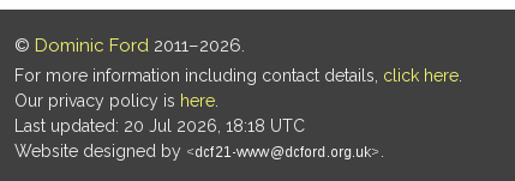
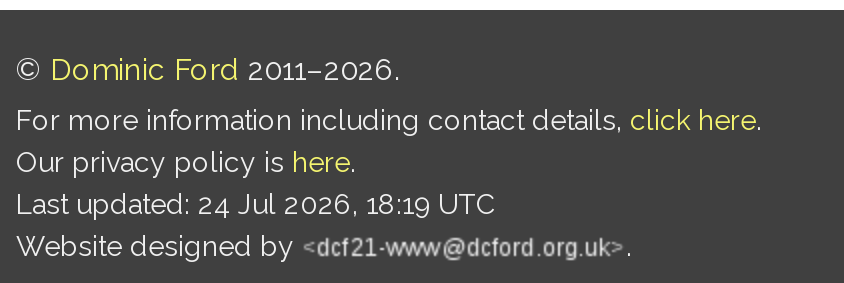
- Last updated: 20 Jul 2026, 18:18 UTC
+ Last updated: 24 Jul 2026, 18:19 UTC
